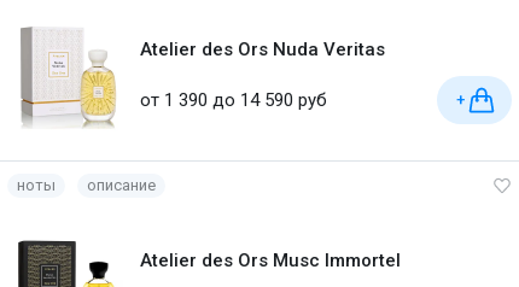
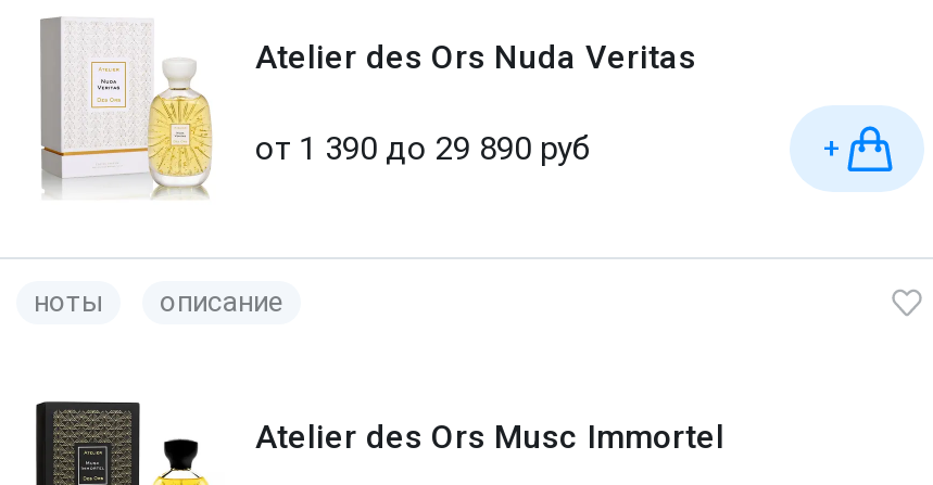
- от 1 390 до 14 590 руб
+ от 1 390 до 29 890 руб
